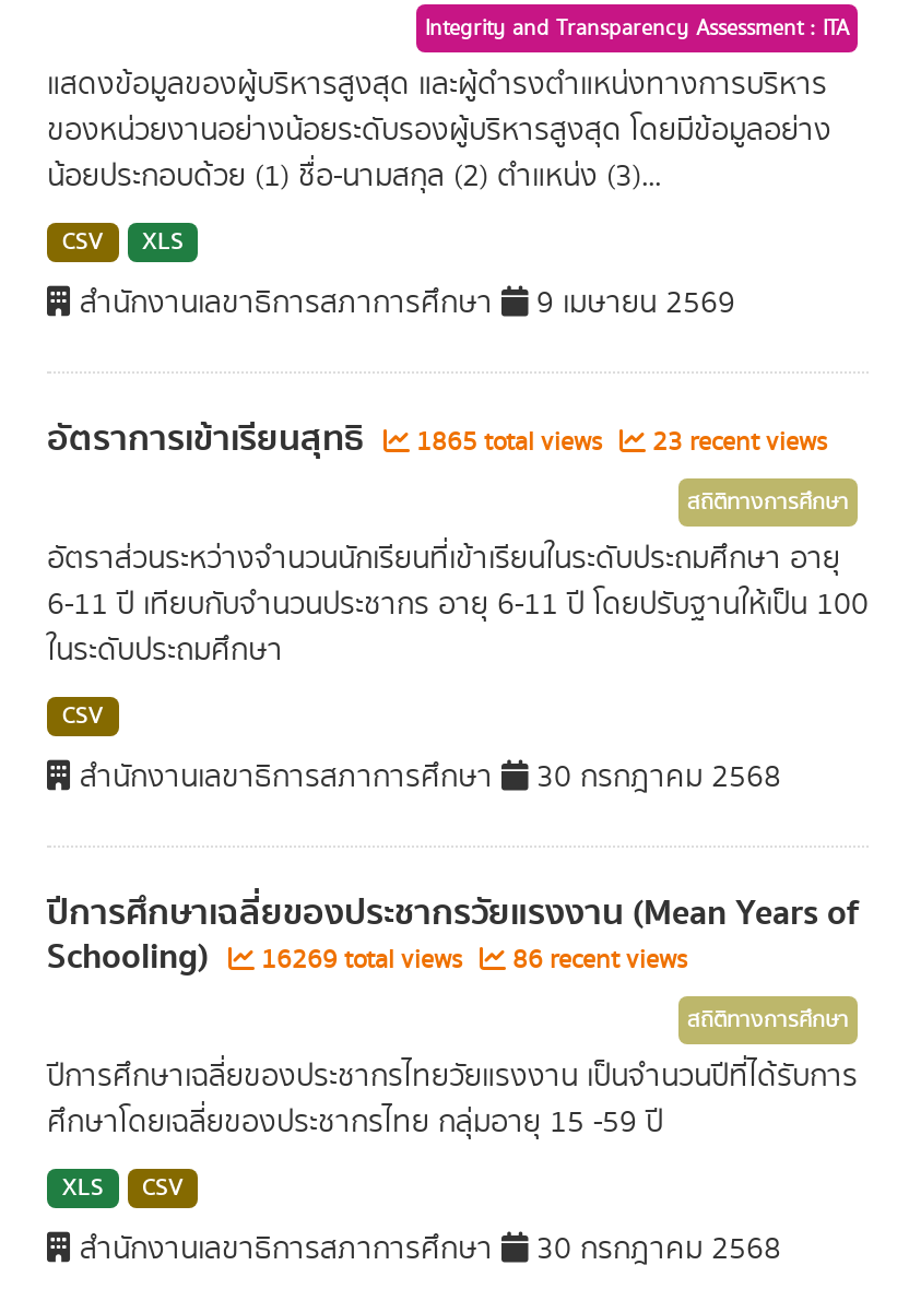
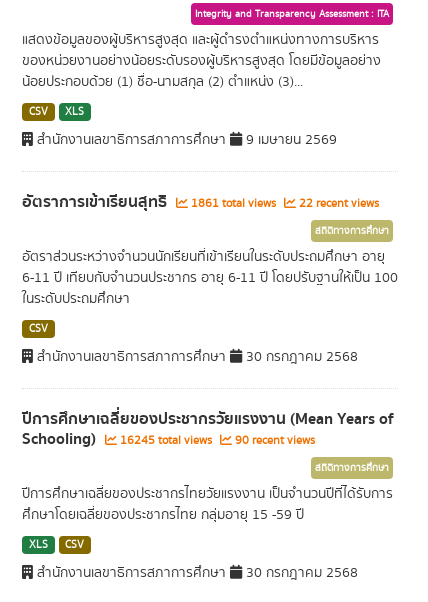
- 1865 total views
+ 1861 total views

- 23 recent views
+ 22 recent views

- 16269 total views
+ 16245 total views

- 86 recent views
+ 90 recent views
